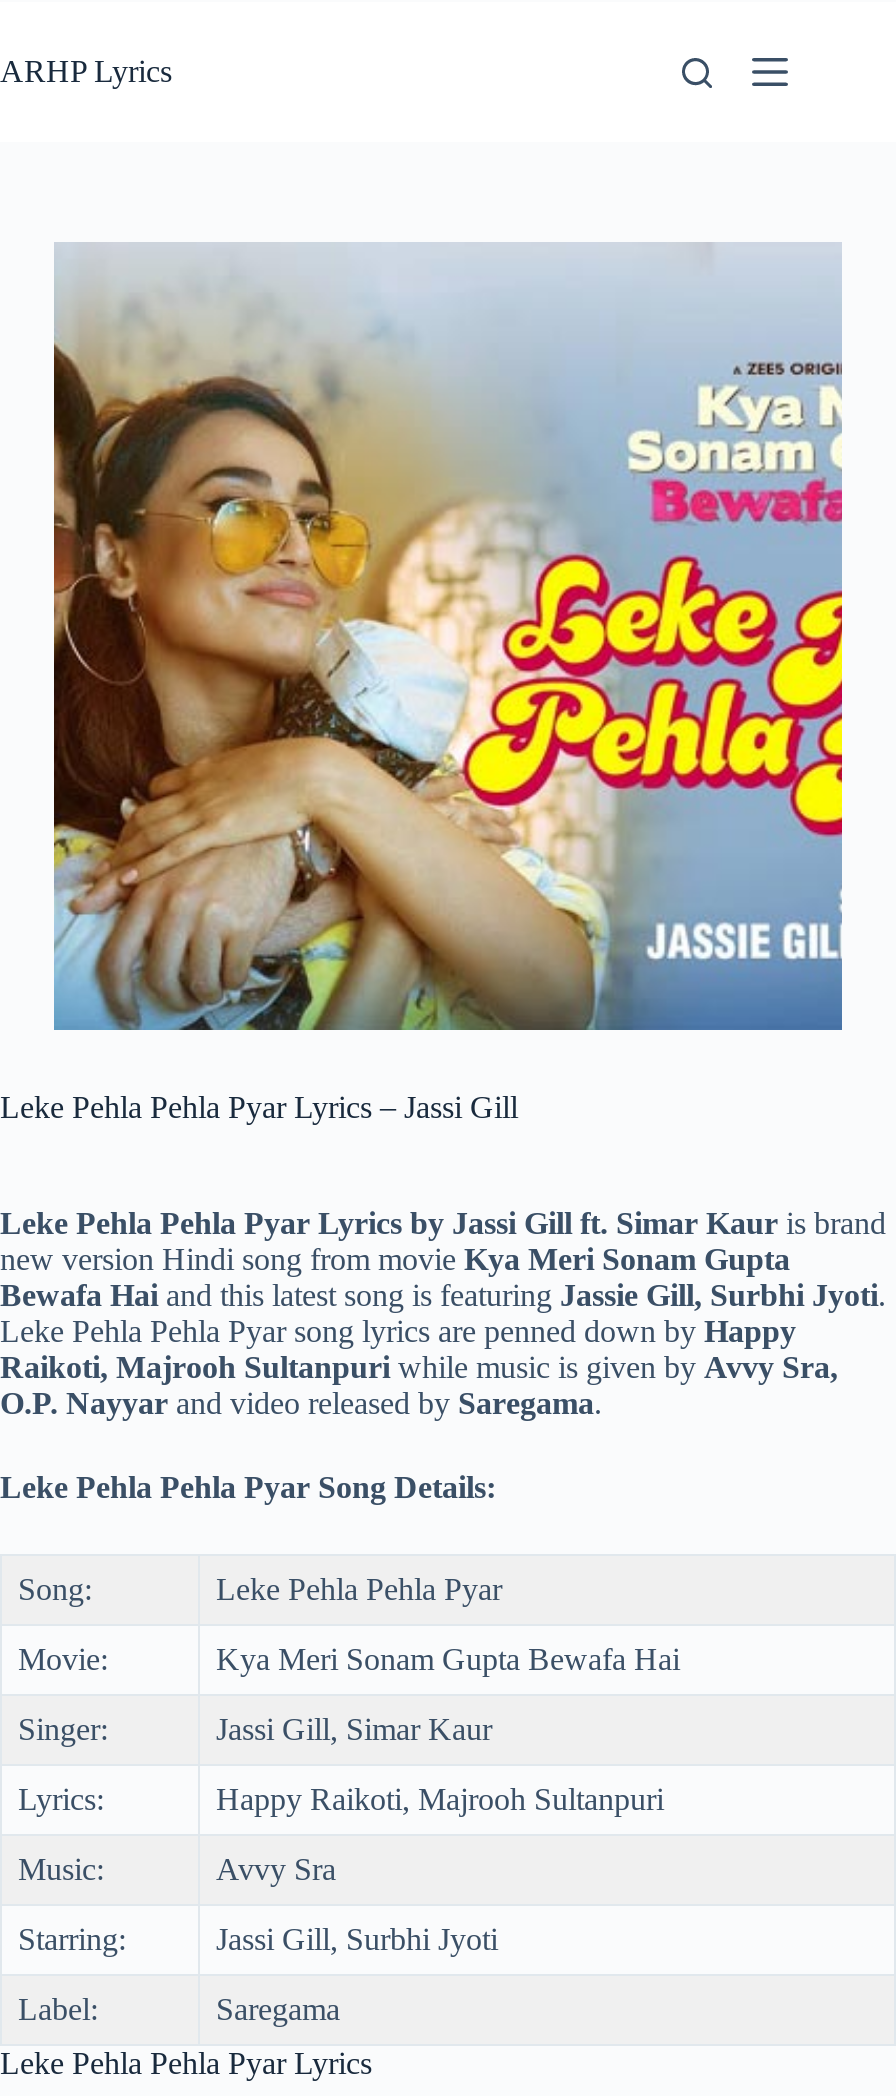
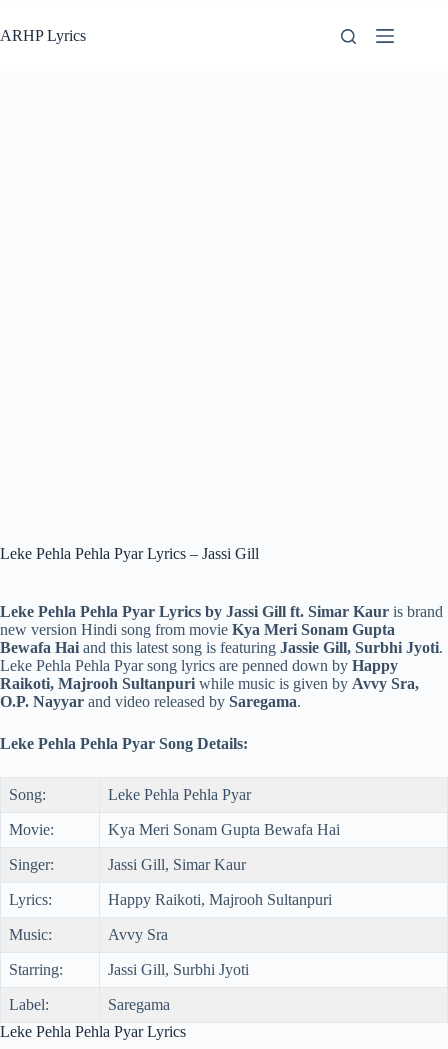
- [image]
